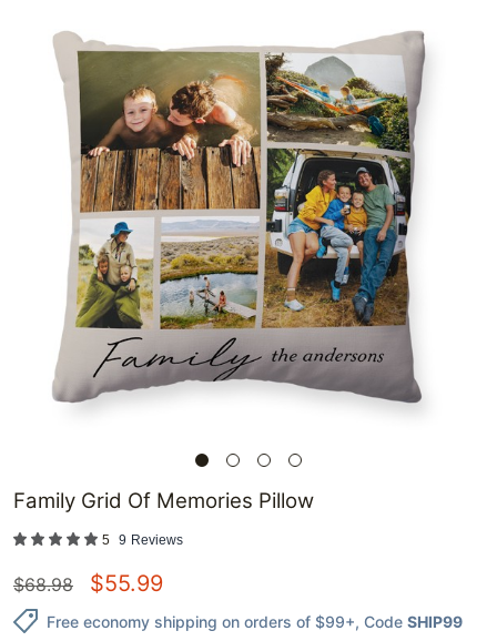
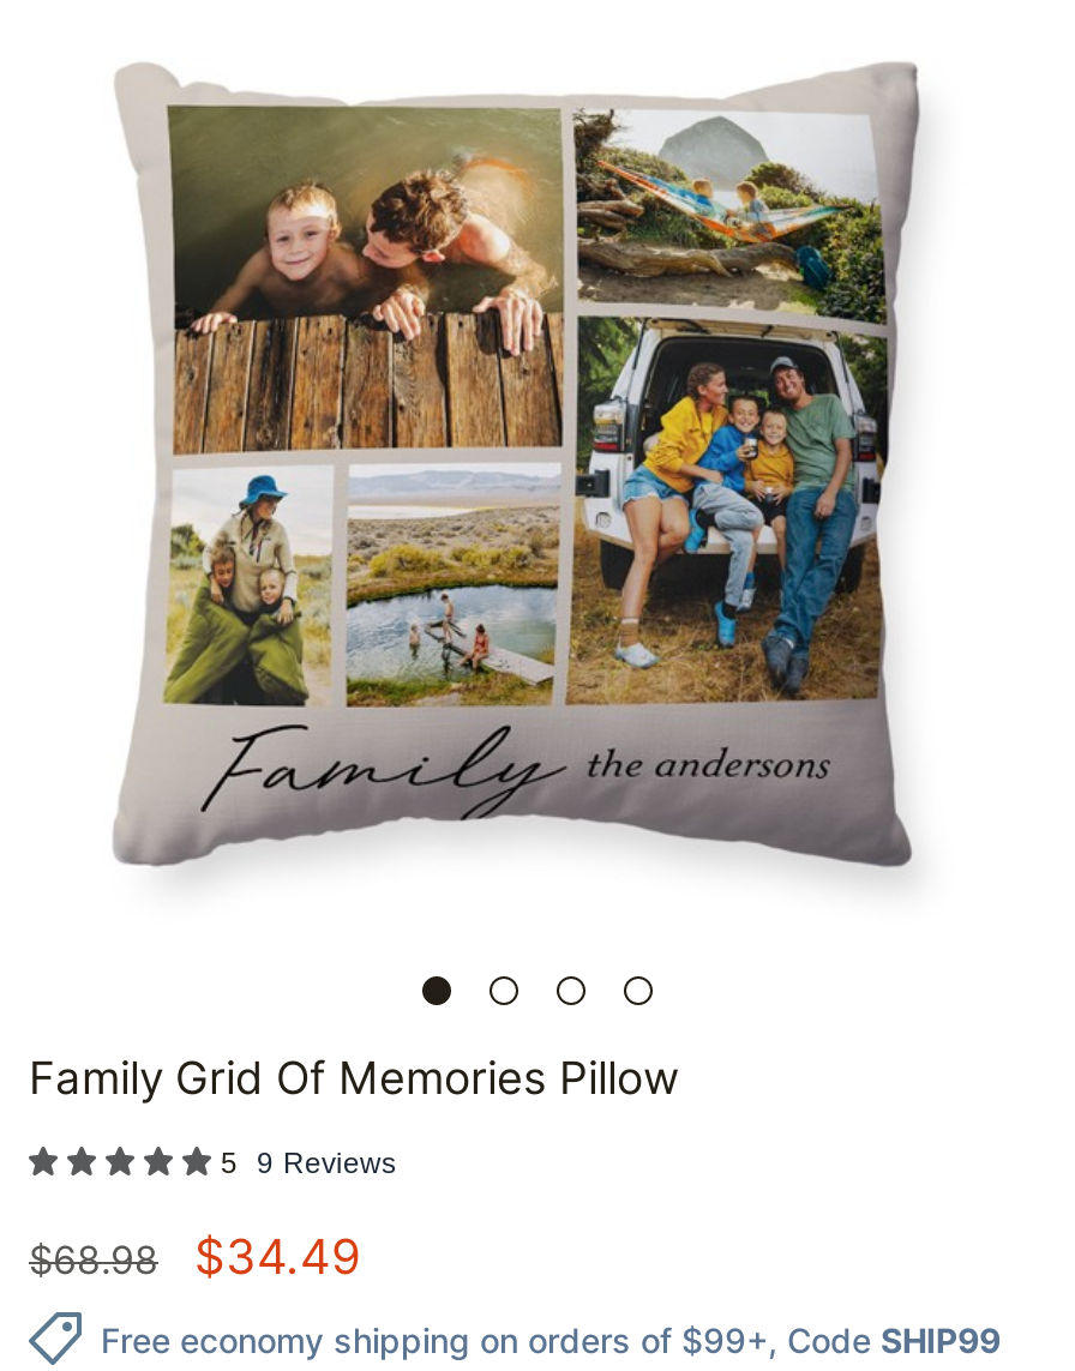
- $68.98 $55.99
+ $68.98 $34.49
